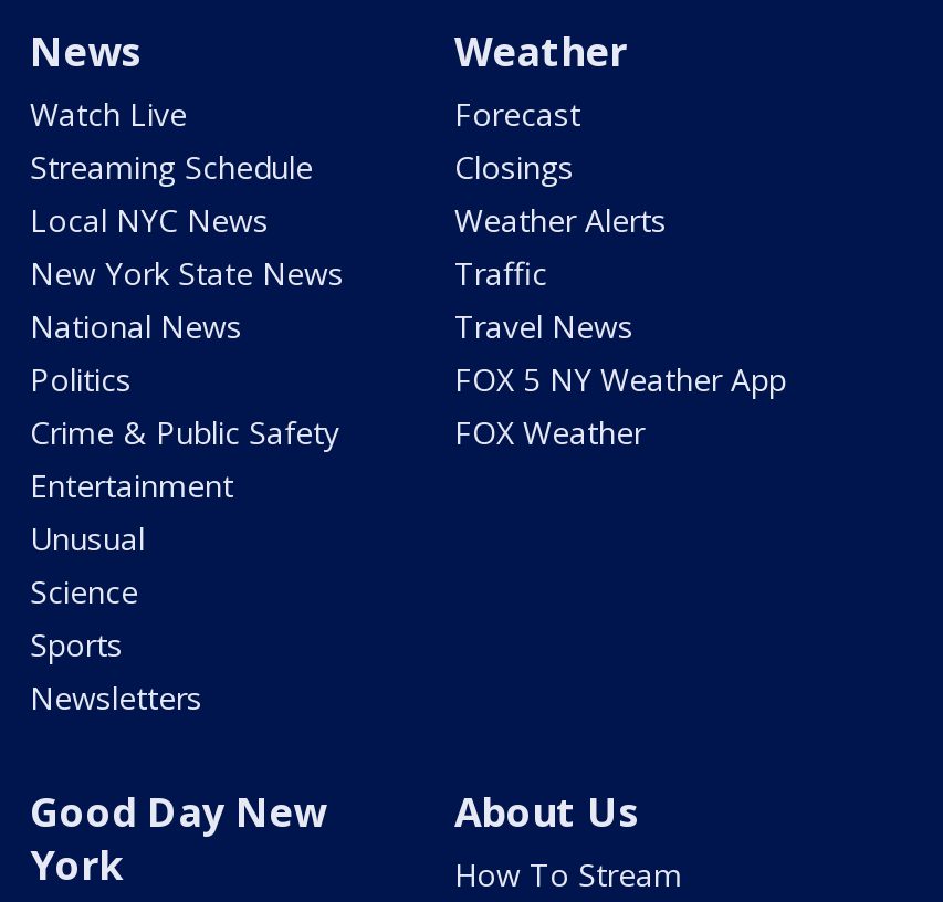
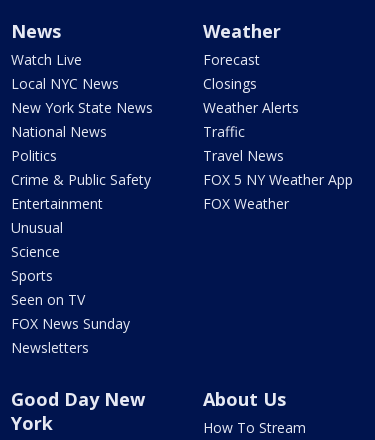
- Streaming Schedule

moved up: Local NYC News | New York State News | National News | ... | Science | Sports

+ Seen on TV
+ FOX News Sunday
